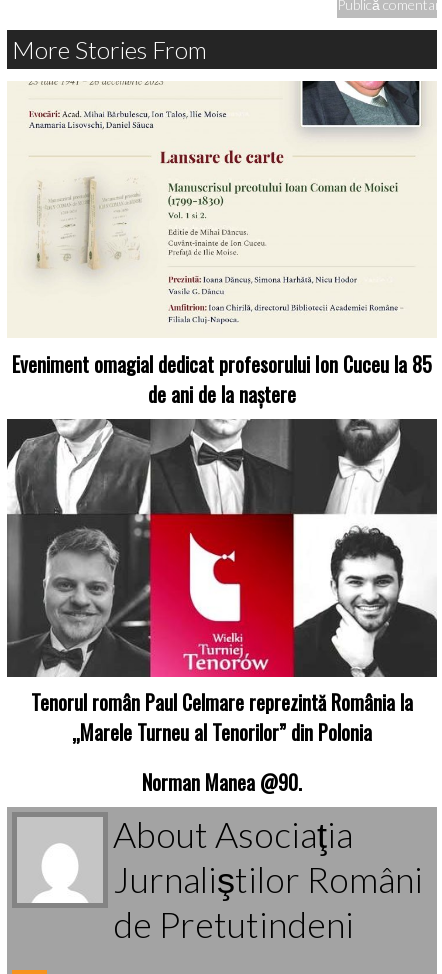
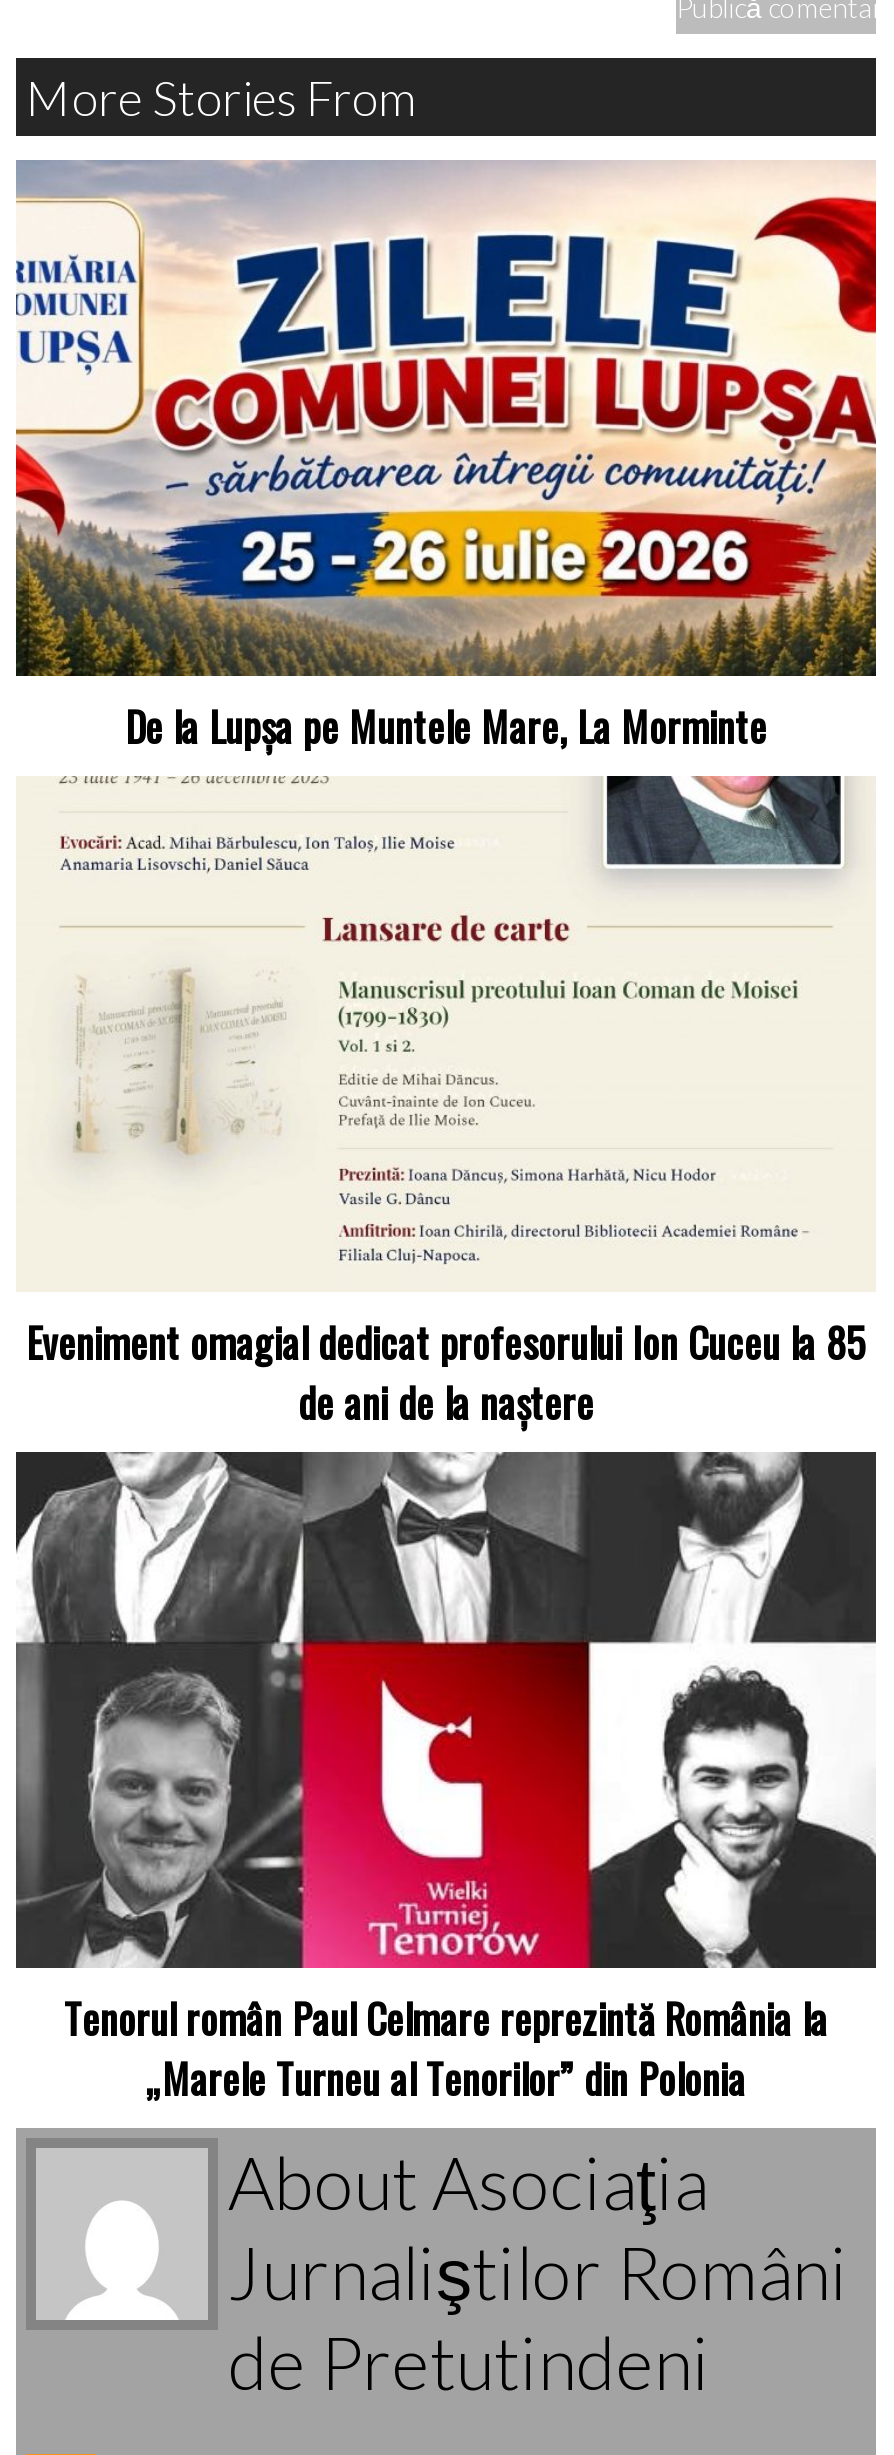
+ [image]
+ De la Lupșa pe Muntele Mare, La Morminte

moved down: [image]

moved down: [image]

moved down: [image] | Eveniment omagial dedicat profesorului Ion Cuceu la 85 | de ani de la naștere | Tenorul român Paul Celmare reprezintă România la | „Marele Turneu al Tenorilor” din Polonia

- Norman Manea @90.
